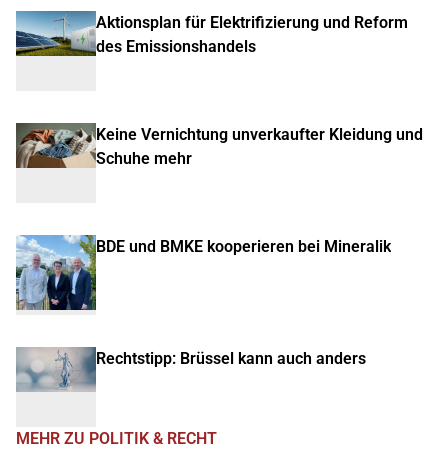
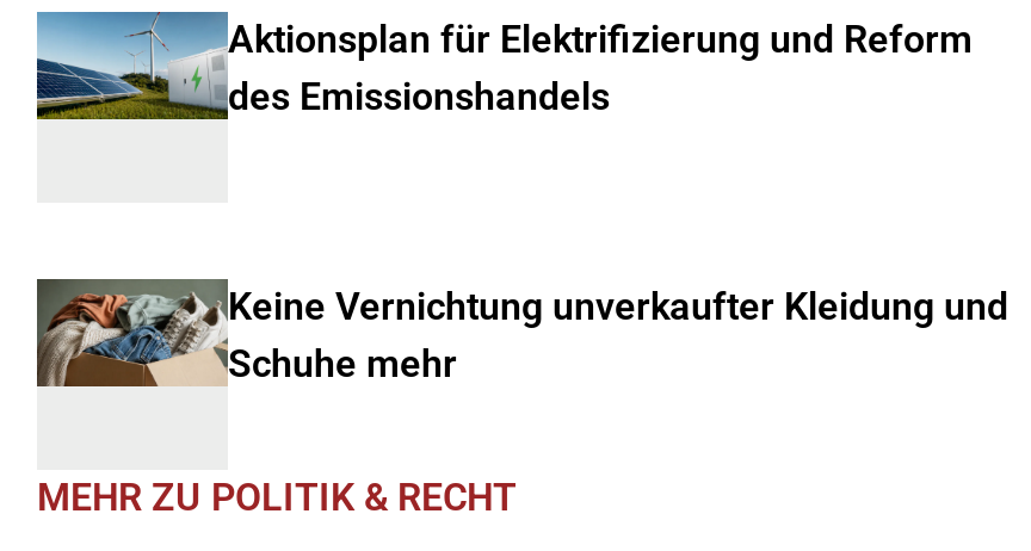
- [image]
- BDE und BMKE kooperieren bei Mineralik

- [image]
- Rechtstipp: Brüssel kann auch anders
